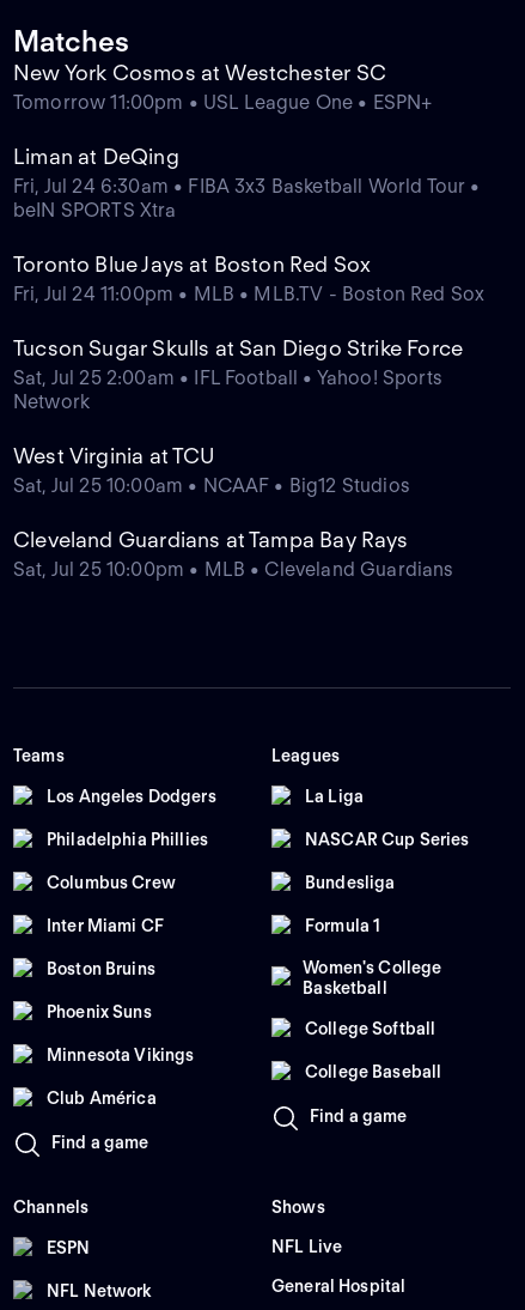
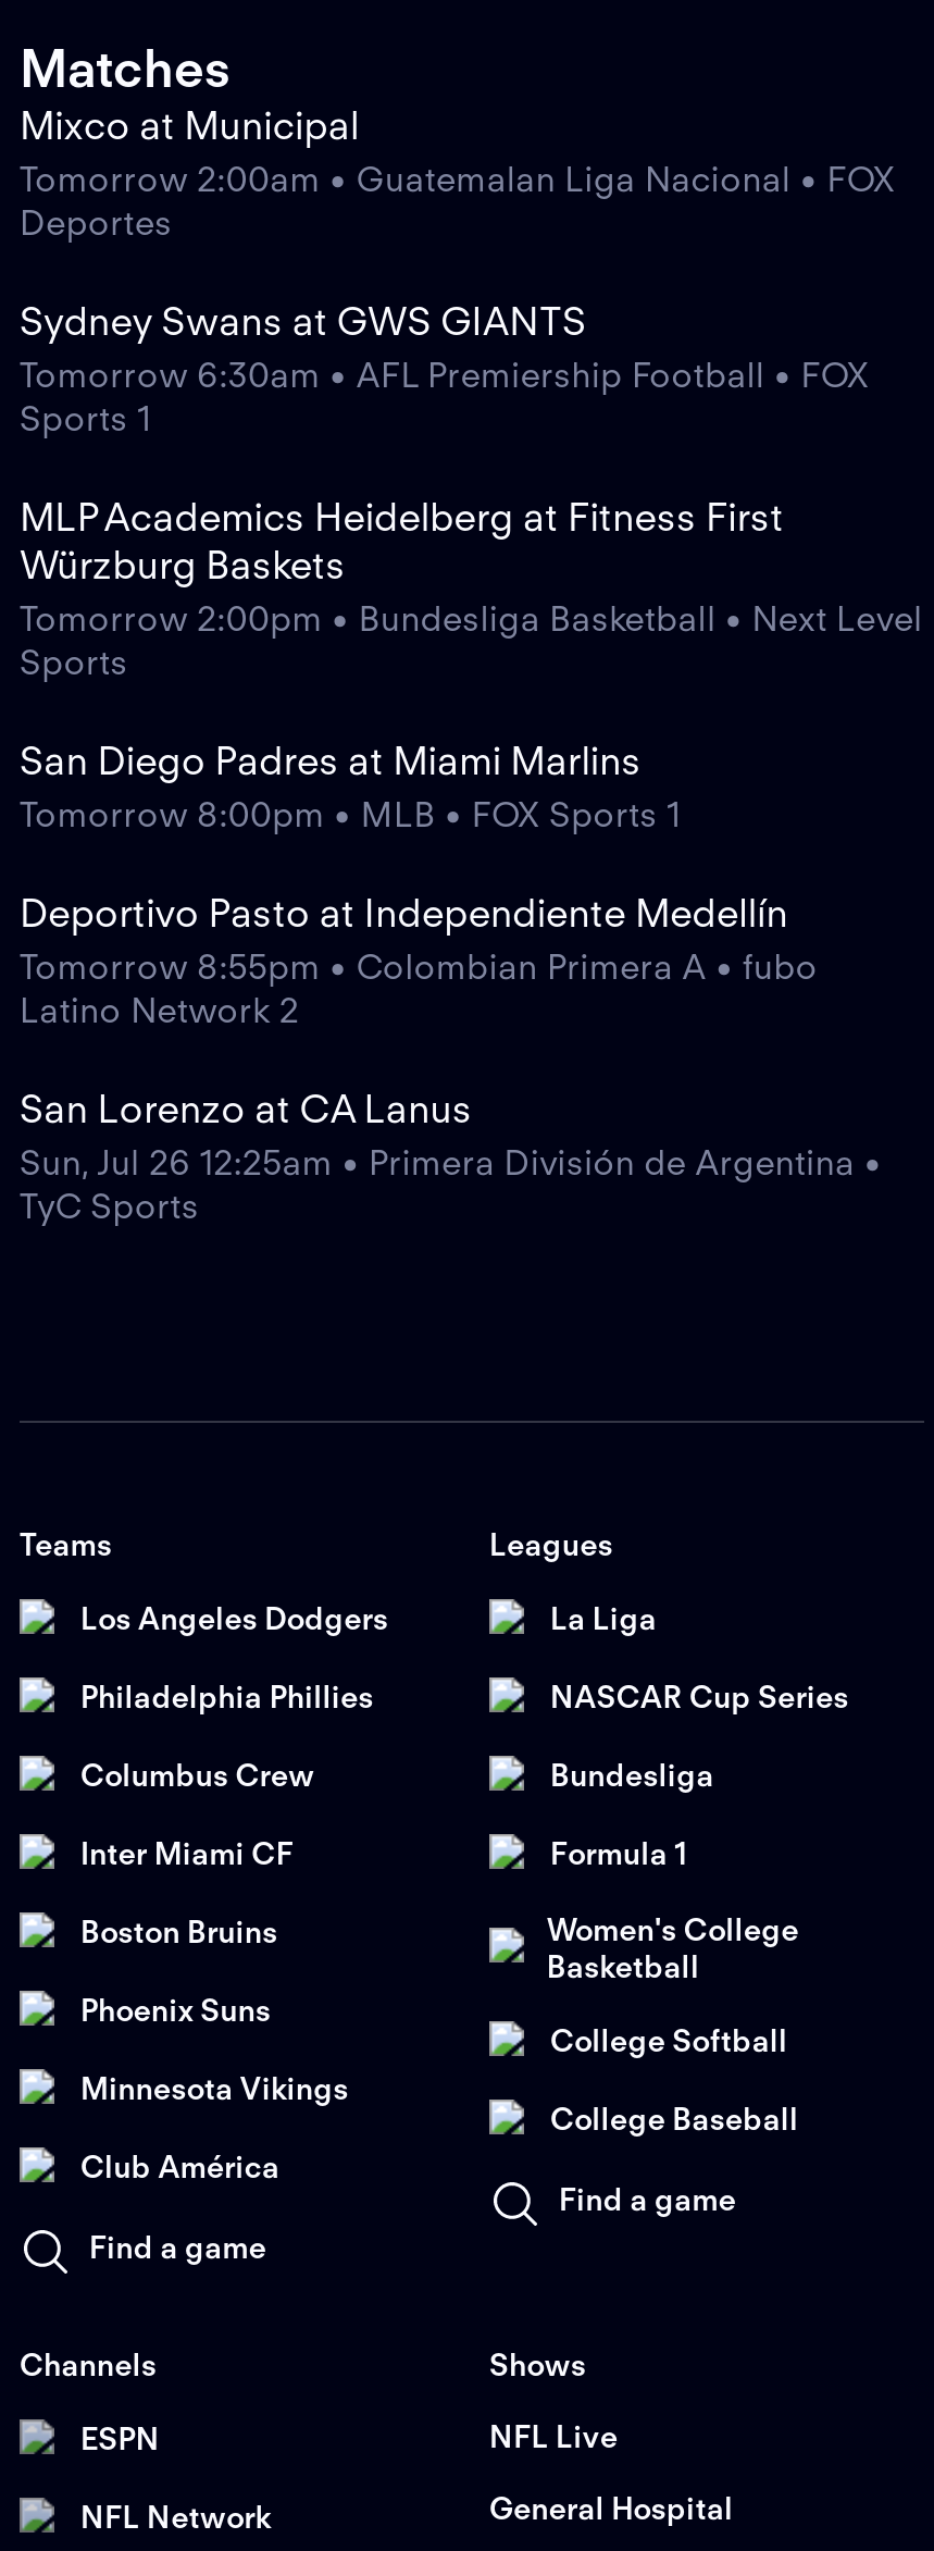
- New York Cosmos at Westchester SC
- Tomorrow 11:00pm • USL League One • ESPN+
+ Mixco at Municipal
+ Tomorrow 2:00am • Guatemalan Liga Nacional • FOX
+ Deportes

- Liman at DeQing
- Fri, Jul 24 6:30am • FIBA 3x3 Basketball World Tour •
- beIN SPORTS Xtra
+ Sydney Swans at GWS GIANTS
+ Tomorrow 6:30am • AFL Premiership Football • FOX
+ Sports 1

- Toronto Blue Jays at Boston Red Sox
- Fri, Jul 24 11:00pm • MLB • MLB.TV - Boston Red Sox
+ MLP Academics Heidelberg at Fitness First
+ Würzburg Baskets
+ Tomorrow 2:00pm • Bundesliga Basketball • Next Level
+ Sports

- Tucson Sugar Skulls at San Diego Strike Force
- Sat, Jul 25 2:00am • IFL Football • Yahoo! Sports
- Network
+ San Diego Padres at Miami Marlins
+ Tomorrow 8:00pm • MLB • FOX Sports 1

- West Virginia at TCU
- Sat, Jul 25 10:00am • NCAAF • Big12 Studios
+ Deportivo Pasto at Independiente Medellín
+ Tomorrow 8:55pm • Colombian Primera A • fubo
+ Latino Network 2

- Cleveland Guardians at Tampa Bay Rays
- Sat, Jul 25 10:00pm • MLB • Cleveland Guardians
+ San Lorenzo at CA Lanus
+ Sun, Jul 26 12:25am • Primera División de Argentina •
+ TyC Sports
